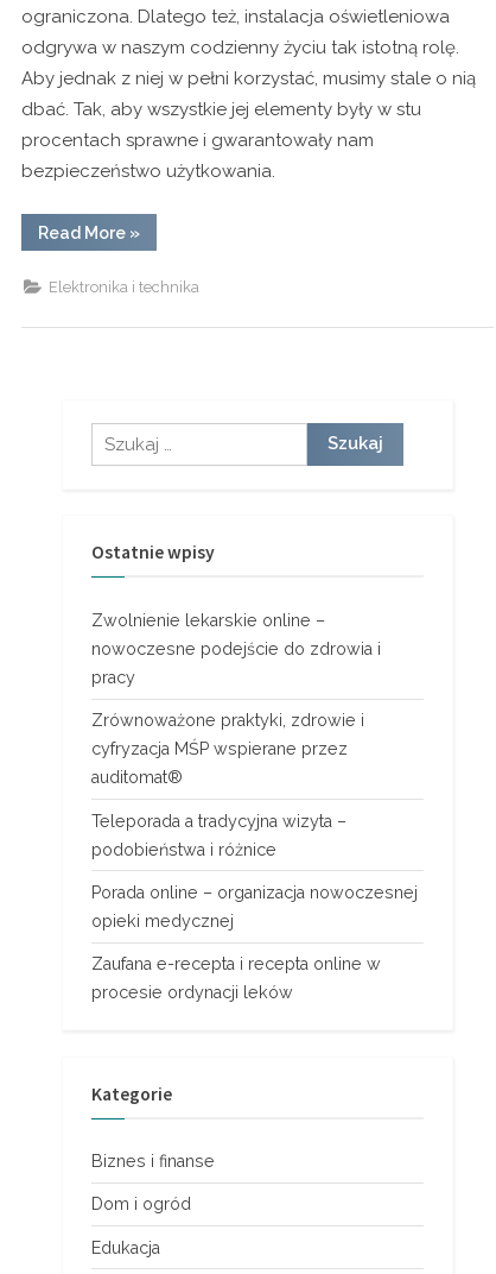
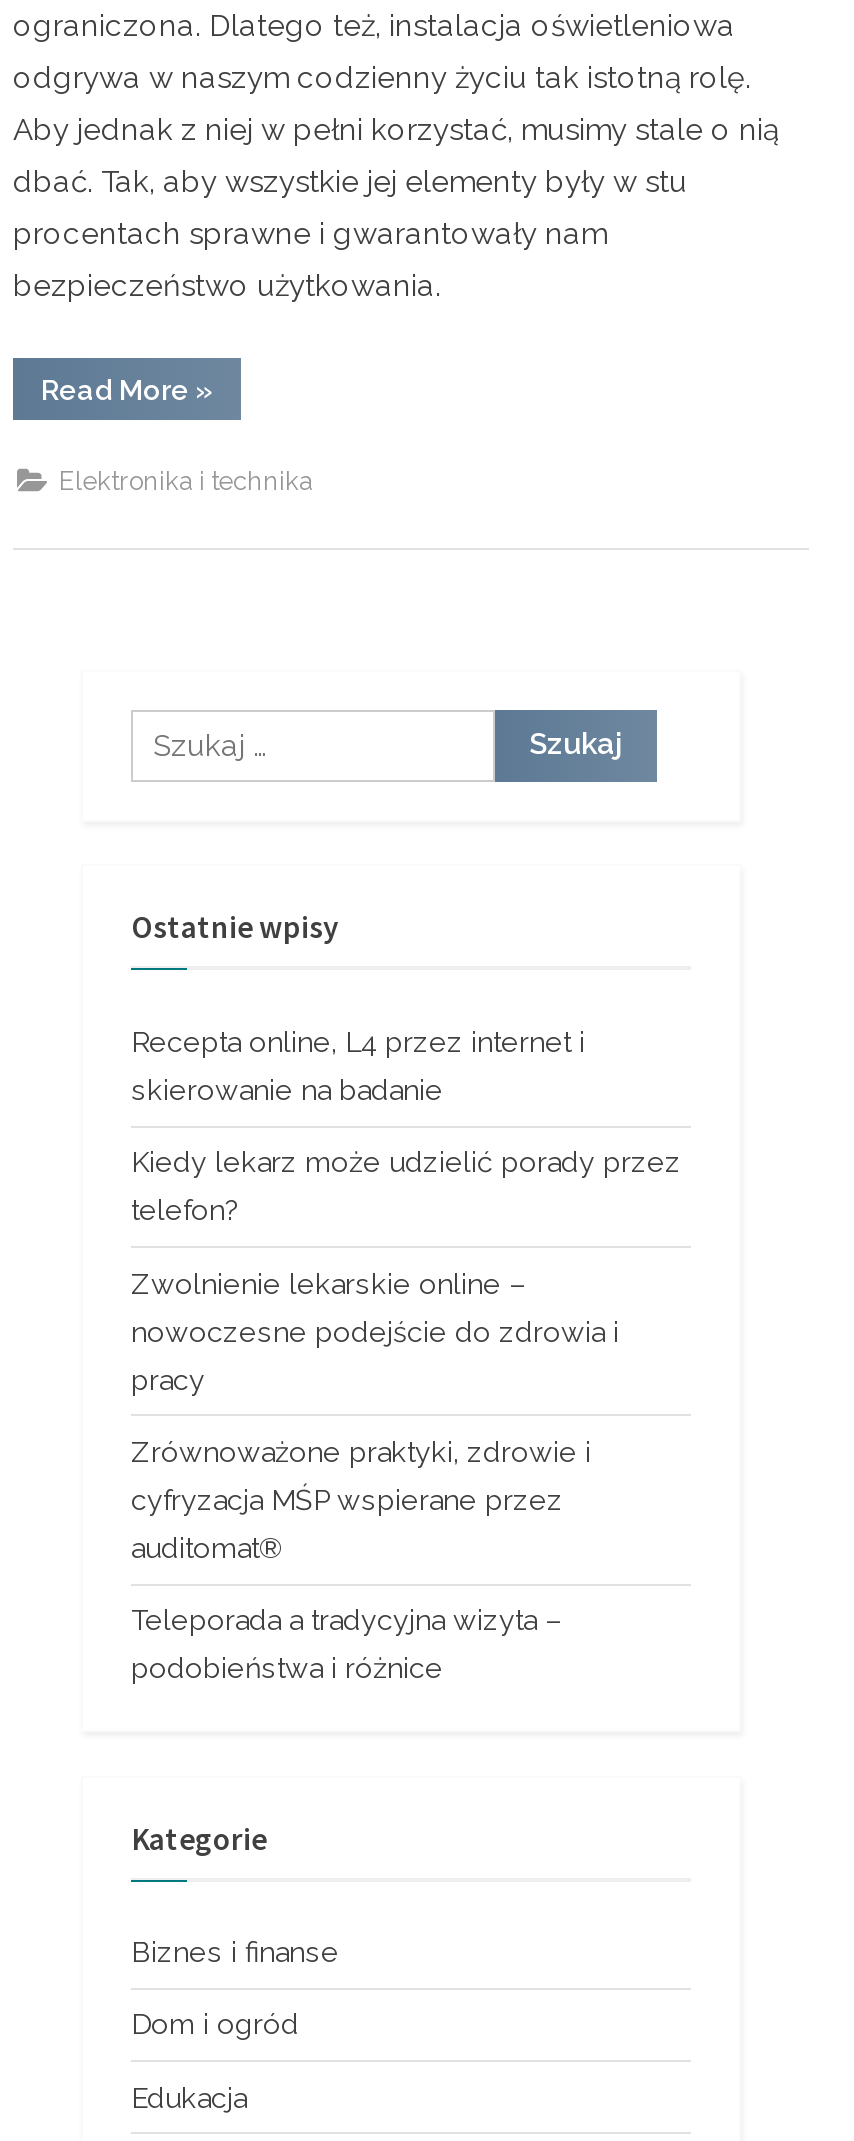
+ Recepta online, L4 przez internet i
+ skierowanie na badanie
+ Kiedy lekarz może udzielić porady przez
+ telefon?

moved down: Zwolnienie lekarskie online – | nowoczesne podejście do zdrowia i | pracy | Zrównoważone praktyki, zdrowie i | cyfryzacja MŚP wspierane przez | auditomat® | Teleporada a tradycyjna wizyta – | podobieństwa i różnice

- Porada online – organizacja nowoczesnej
- opieki medycznej
- Zaufana e-recepta i recepta online w
- procesie ordynacji leków
